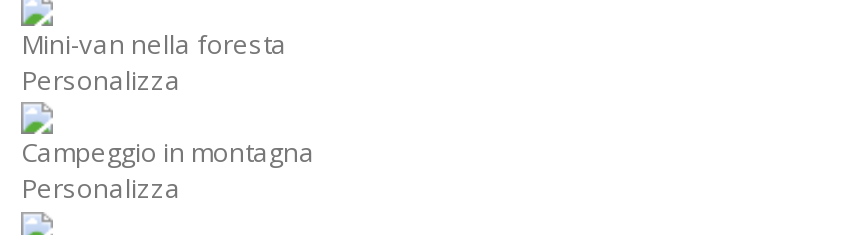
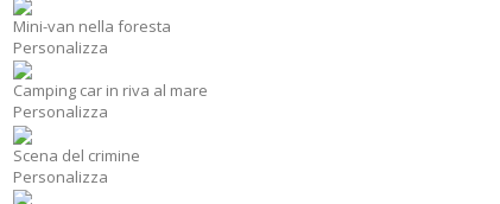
- Campeggio in montagna
+ Camping car in riva al mare
+ Personalizza
+ Scena del crimine
